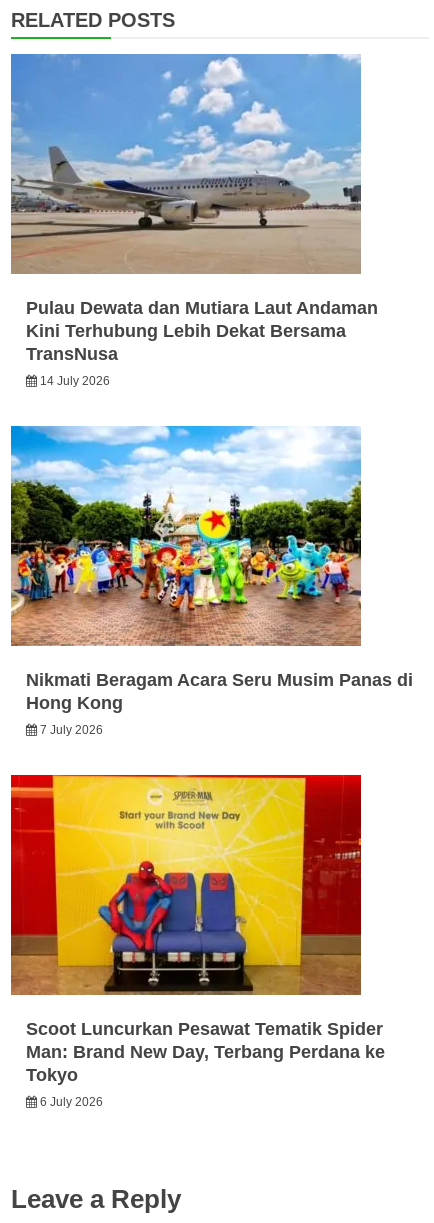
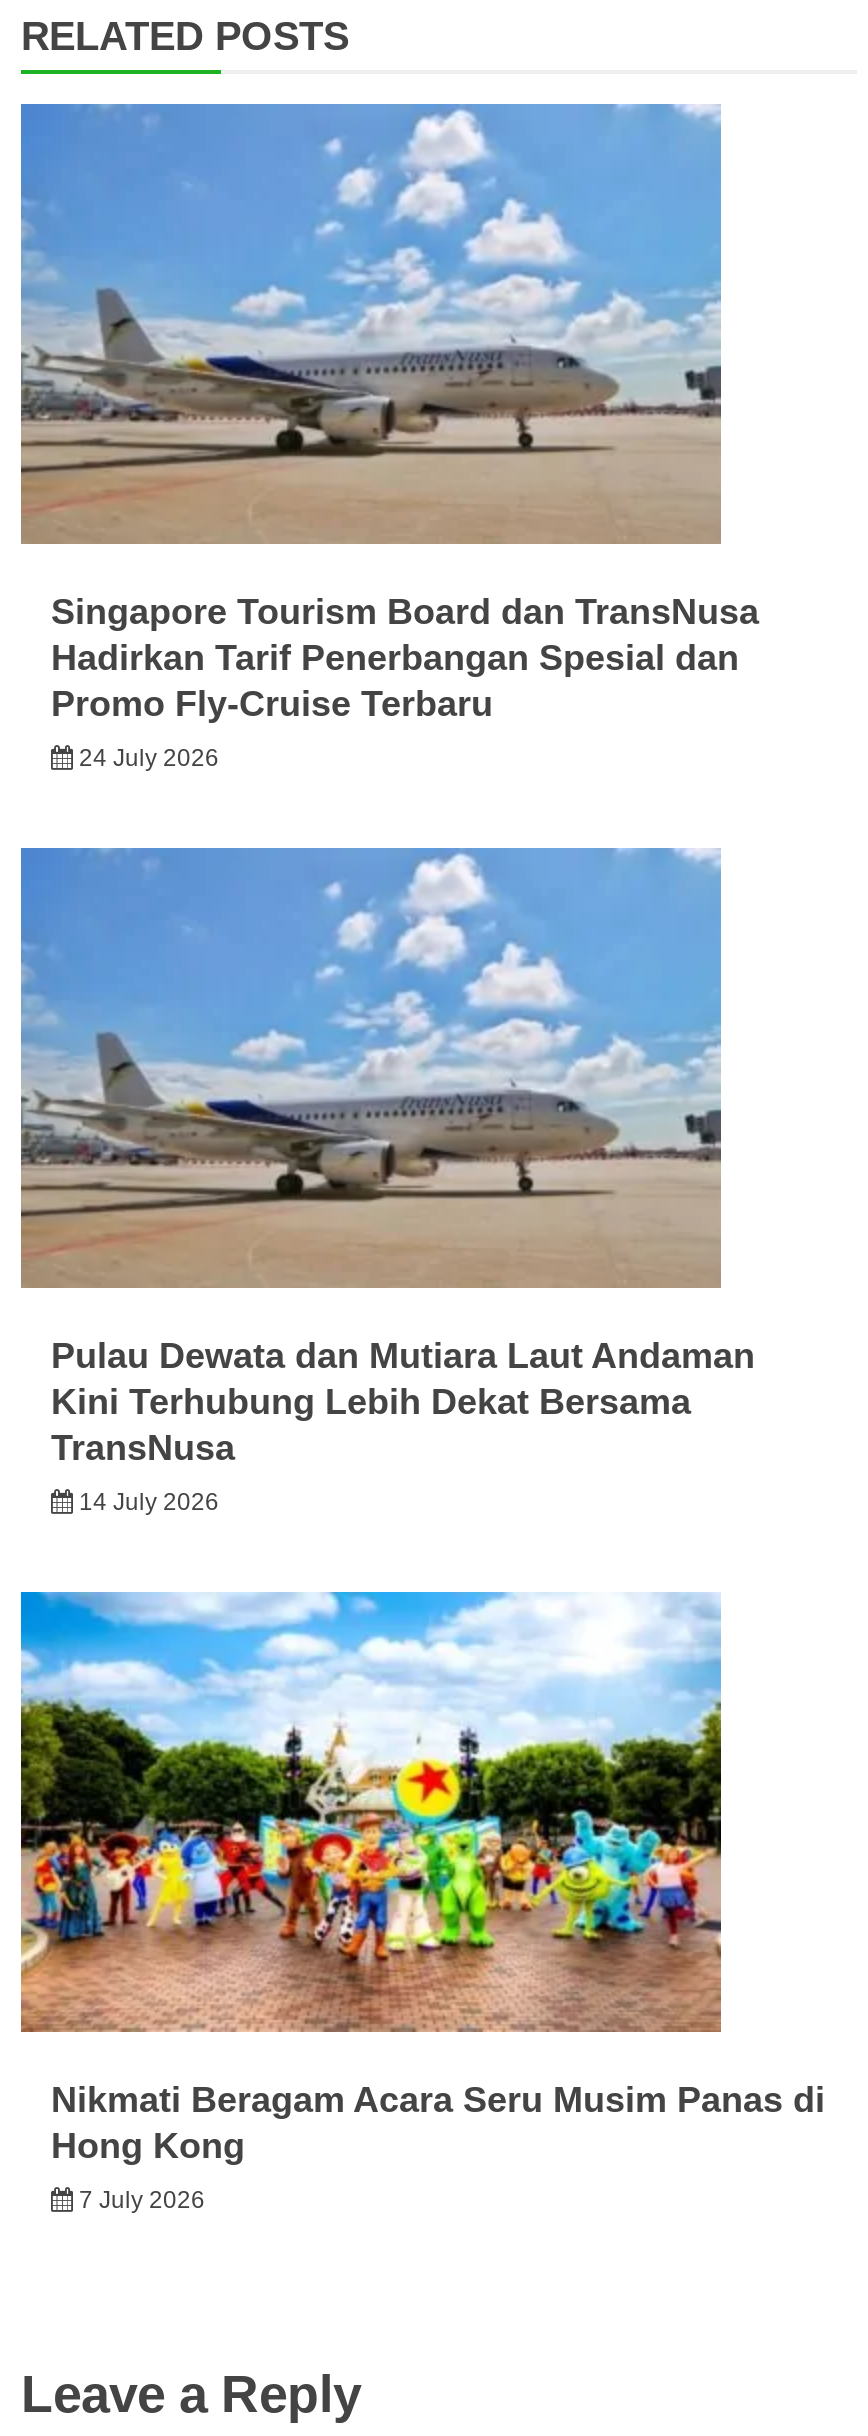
+ Singapore Tourism Board dan TransNusa
+ Hadirkan Tarif Penerbangan Spesial dan
+ Promo Fly-Cruise Terbaru
+ 24 July 2026

moved down: [image] | Pulau Dewata dan Mutiara Laut Andaman | Kini Terhubung Lebih Dekat Bersama | TransNusa | 14 July 2026 | Nikmati Beragam Acara Seru Musim Panas di | Hong Kong | 7 July 2026

- [image]
- Scoot Luncurkan Pesawat Tematik Spider
- Man: Brand New Day, Terbang Perdana ke
- Tokyo
- 6 July 2026
